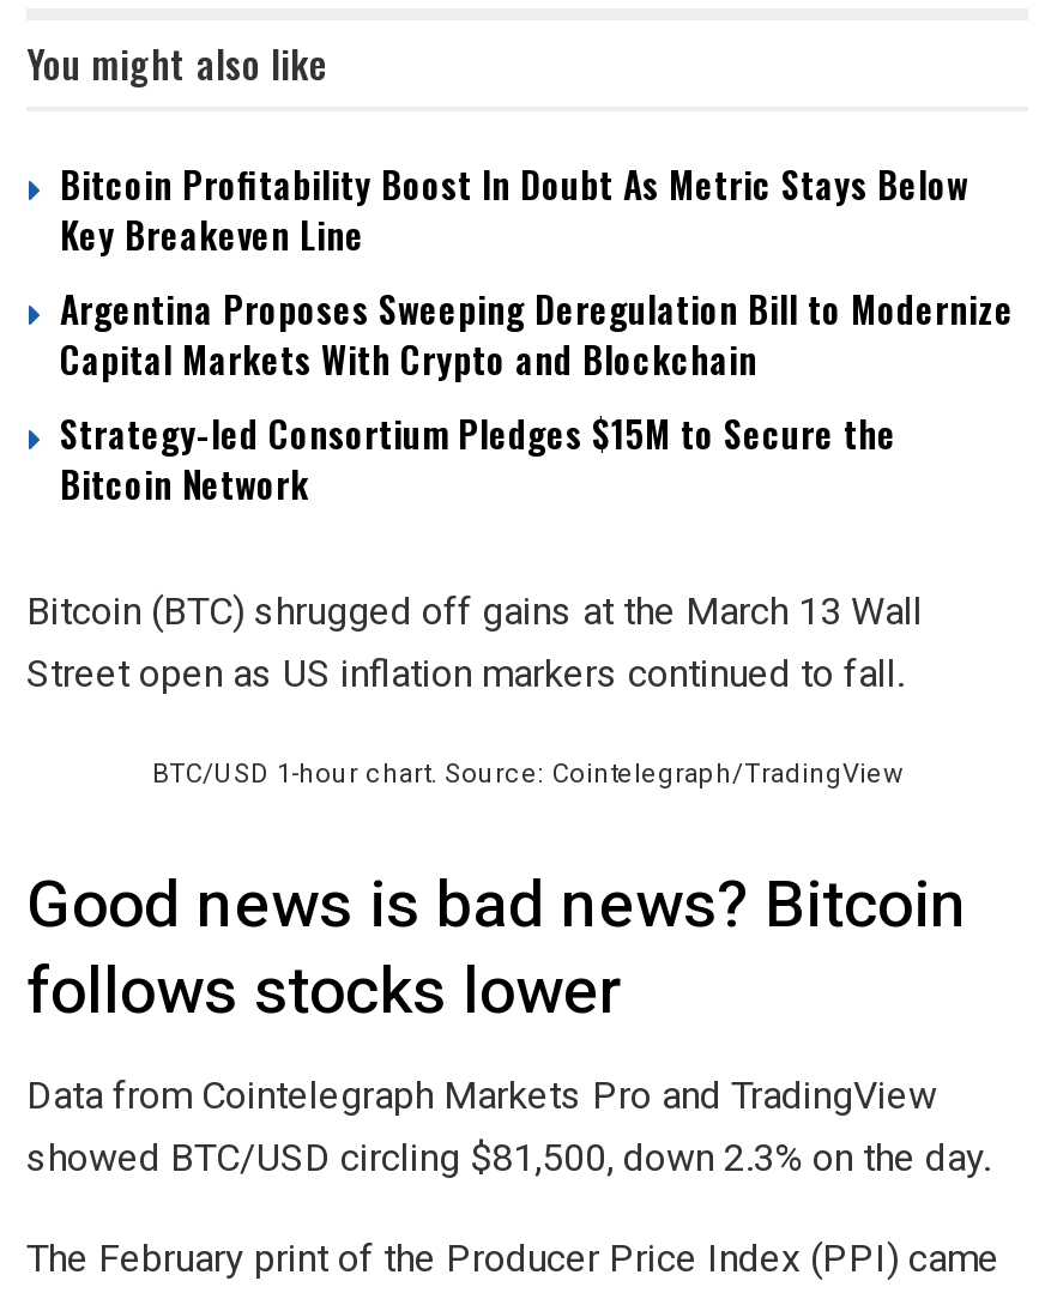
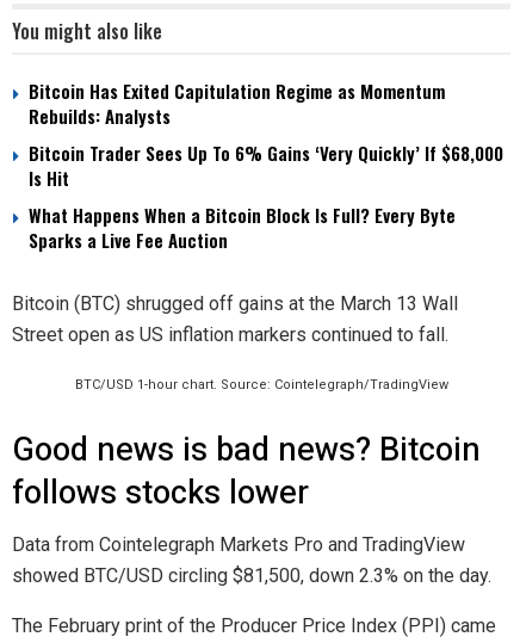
- Bitcoin Profitability Boost In Doubt As Metric Stays Below
- Key Breakeven Line
- Argentina Proposes Sweeping Deregulation Bill to Modernize
- Capital Markets With Crypto and Blockchain
- Strategy-led Consortium Pledges $15M to Secure the
- Bitcoin Network
+ Bitcoin Has Exited Capitulation Regime as Momentum
+ Rebuilds: Analysts
+ Bitcoin Trader Sees Up To 6% Gains ‘Very Quickly’ If $68,000
+ Is Hit
+ What Happens When a Bitcoin Block Is Full? Every Byte
+ Sparks a Live Fee Auction
